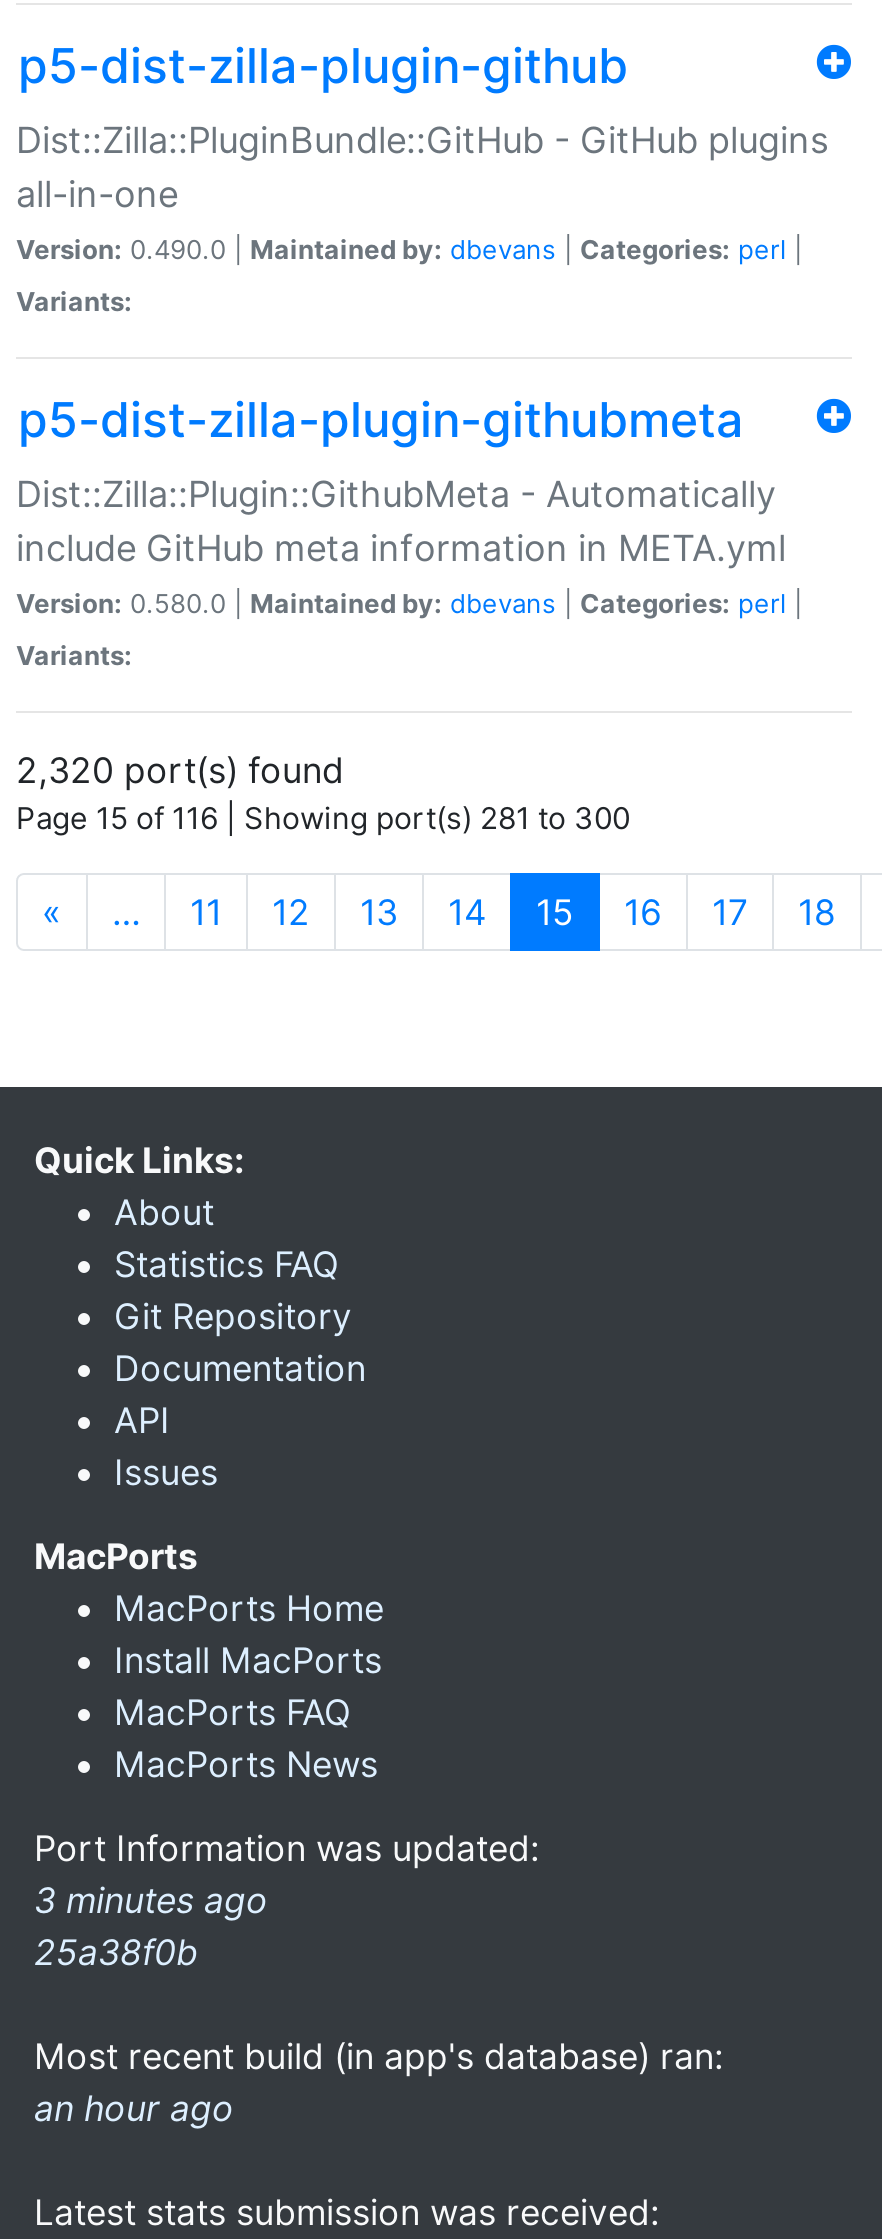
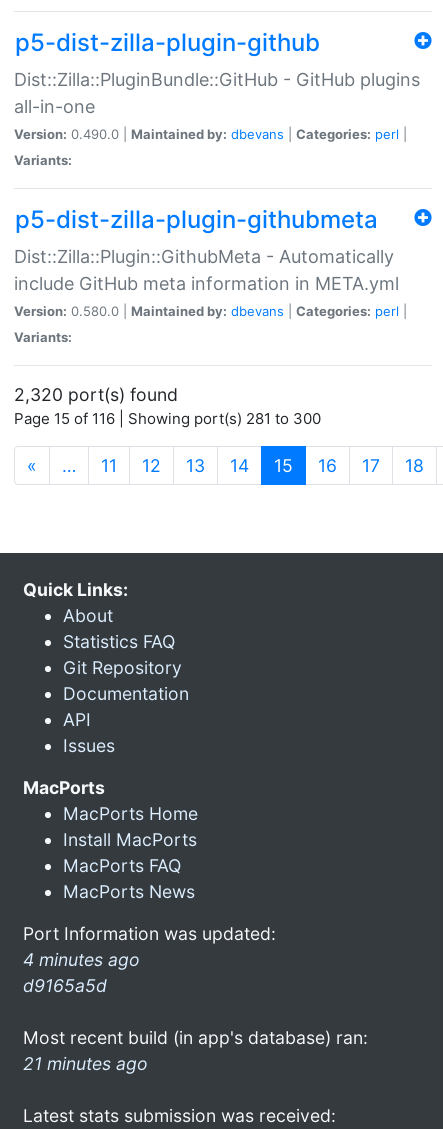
- 3 minutes ago
- 25a38f0b
+ 4 minutes ago
+ d9165a5d

- an hour ago
+ 21 minutes ago
